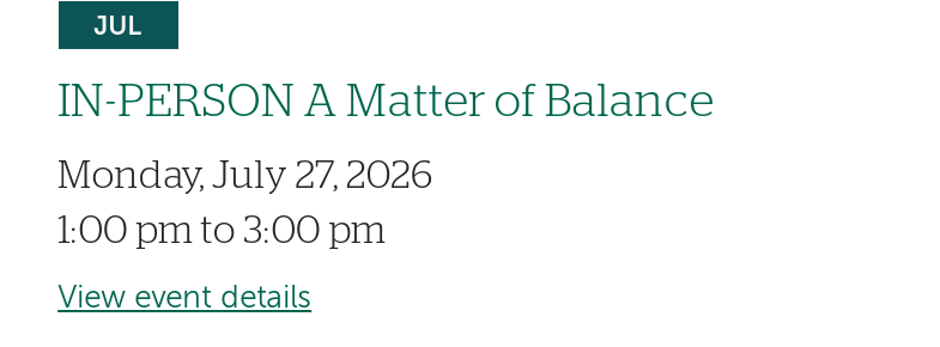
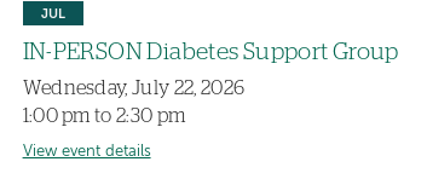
- IN-PERSON A Matter of Balance
+ IN-PERSON Diabetes Support Group

- Monday, July 27, 2026
- 1:00 pm to 3:00 pm
+ Wednesday, July 22, 2026
+ 1:00 pm to 2:30 pm
